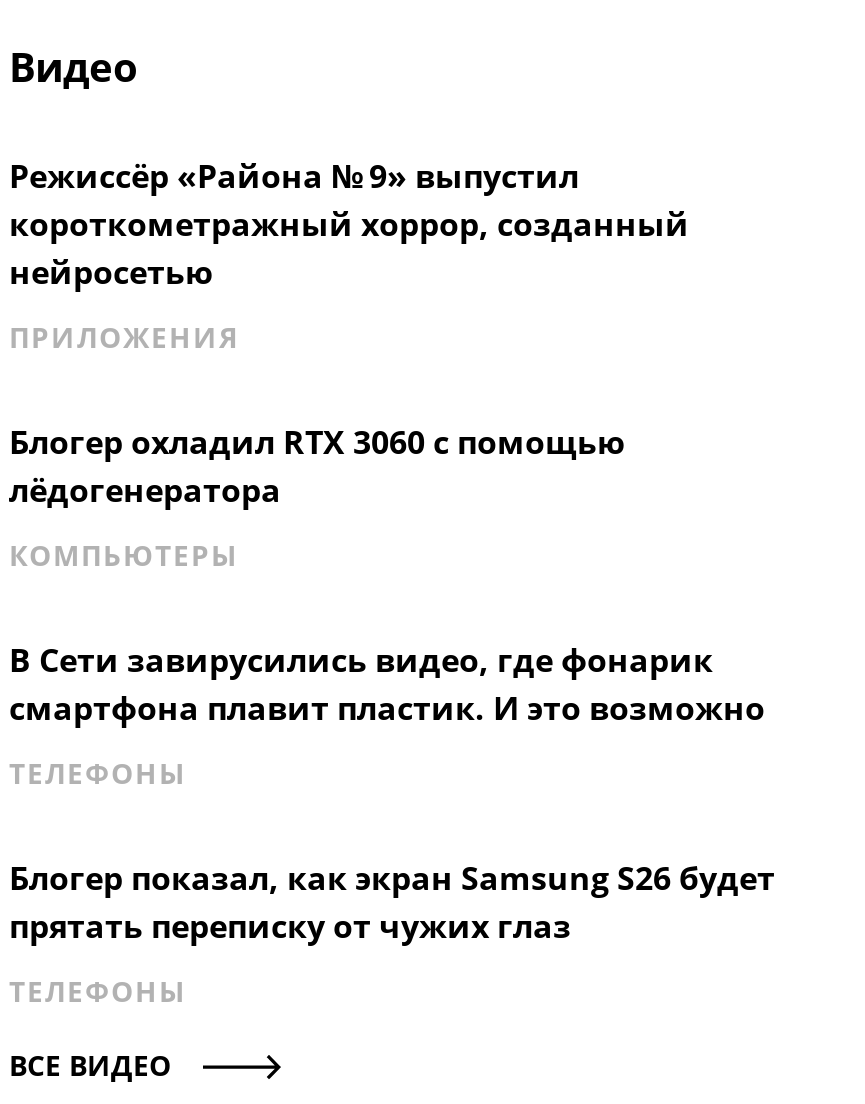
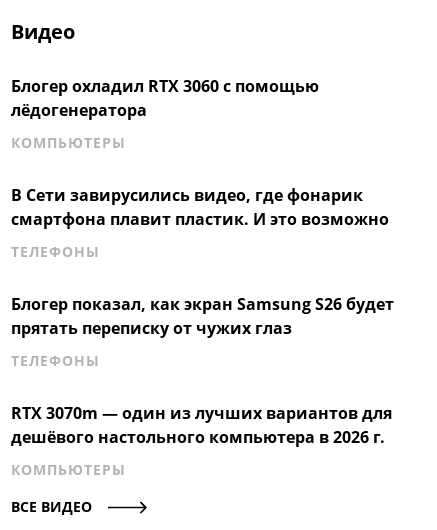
- Режиссёр «Района № 9» выпустил
- короткометражный хоррор, созданный
- нейросетью
- ПРИЛОЖЕНИЯ

moved up: Блогер охладил RTX 3060 с помощью | лёдогенератора | КОМПЬЮТЕРЫ | В Сети завирусились видео, где фонарик | смартфона плавит пластик. И это возможно | ТЕЛЕФОНЫ | прятать переписку от чужих глаз | ТЕЛЕФОНЫ

+ RTX 3070m — один из лучших вариантов для
+ дешёвого настольного компьютера в 2026 г.
+ КОМПЬЮТЕРЫ
